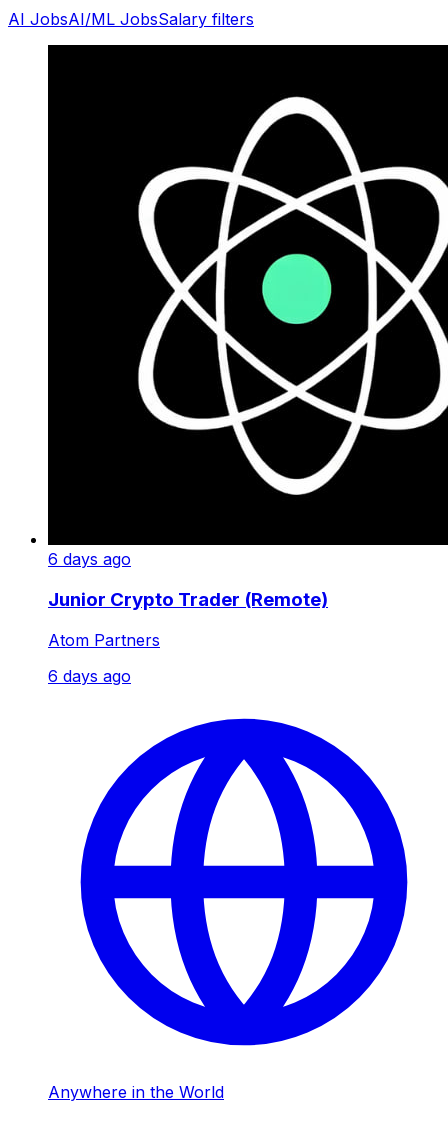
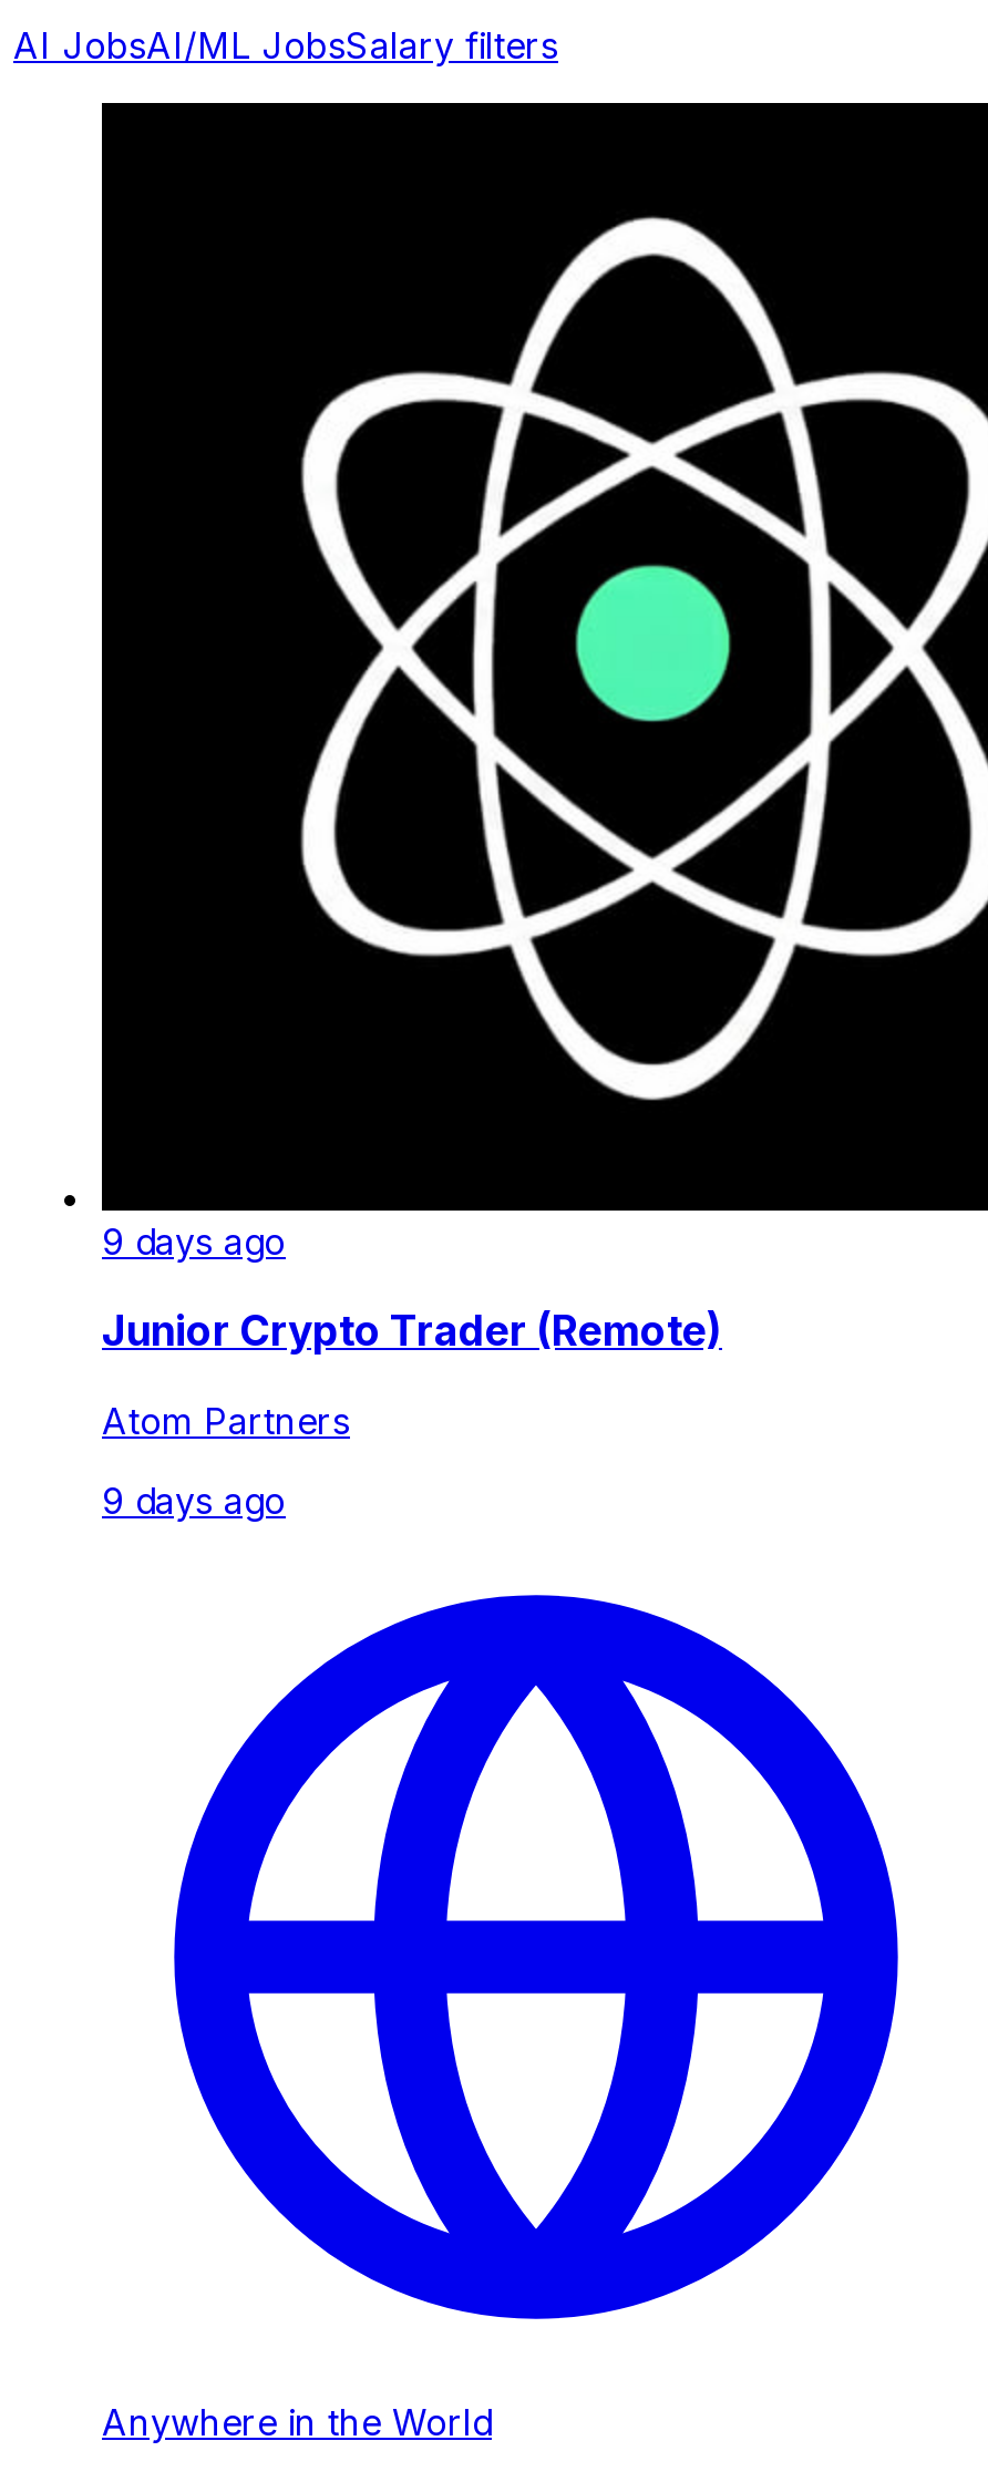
- 6 days ago
+ 9 days ago

- 6 days ago
+ 9 days ago
